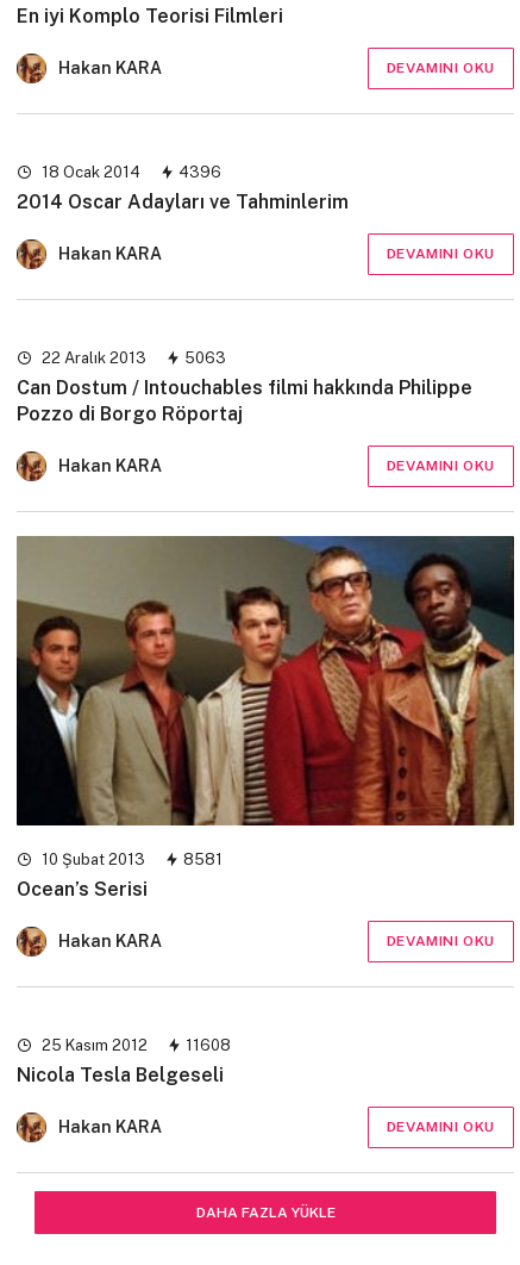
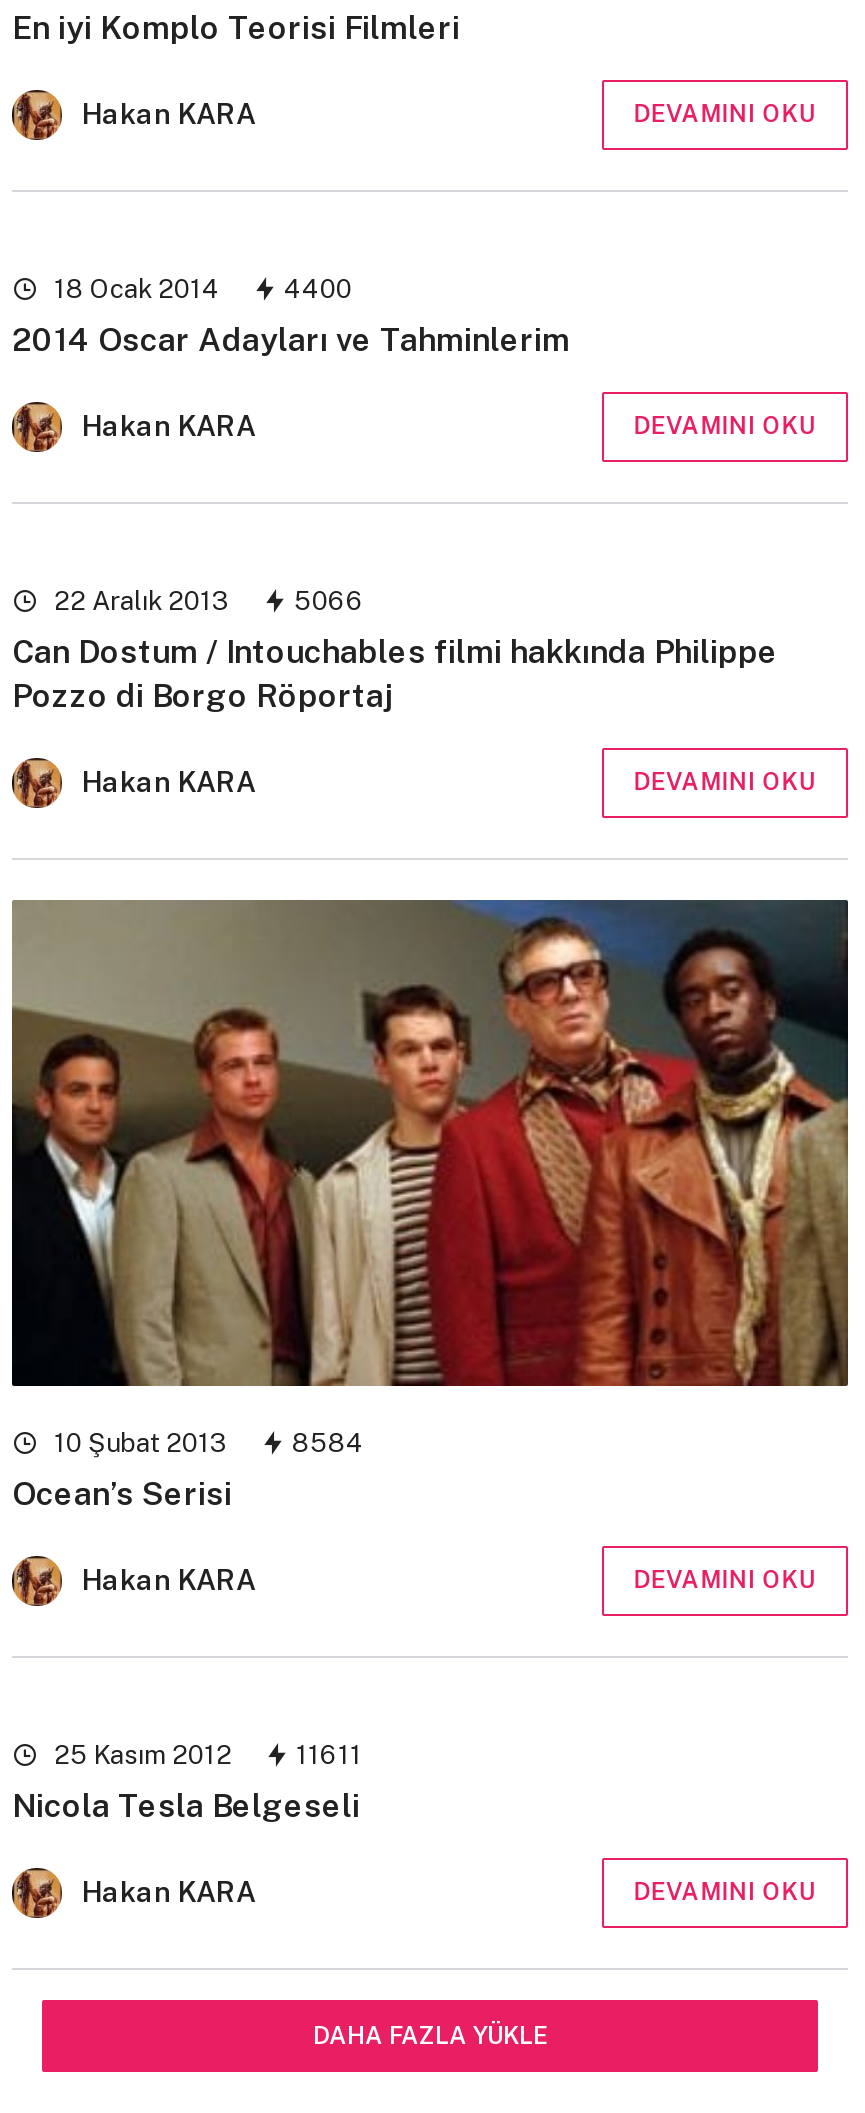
- 18 Ocak 2014 4396
+ 18 Ocak 2014 4400

- 22 Aralık 2013 5063
+ 22 Aralık 2013 5066

- 10 Şubat 2013 8581
+ 10 Şubat 2013 8584

- 25 Kasım 2012 11608
+ 25 Kasım 2012 11611
